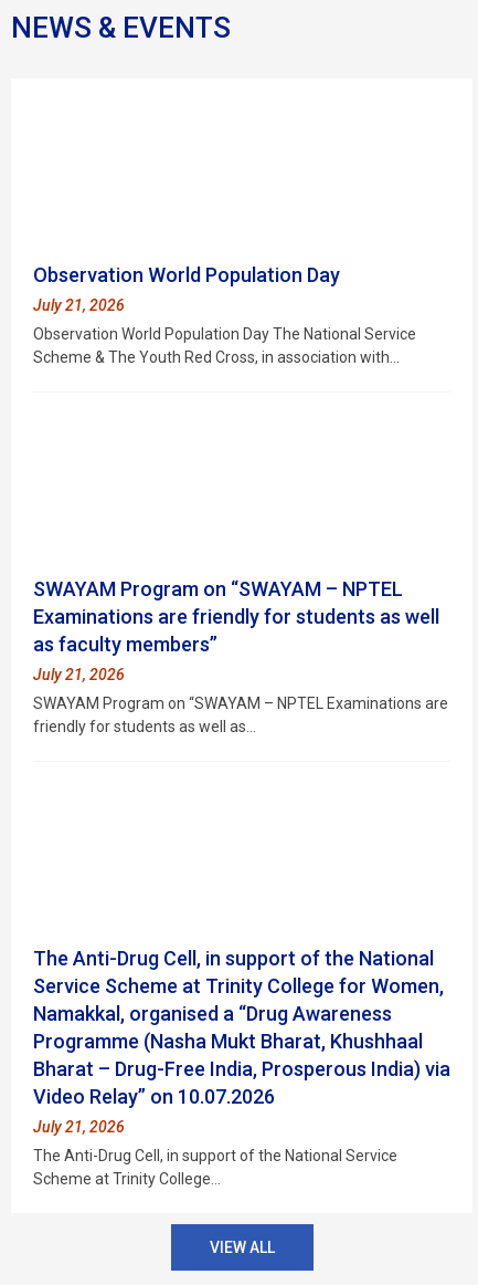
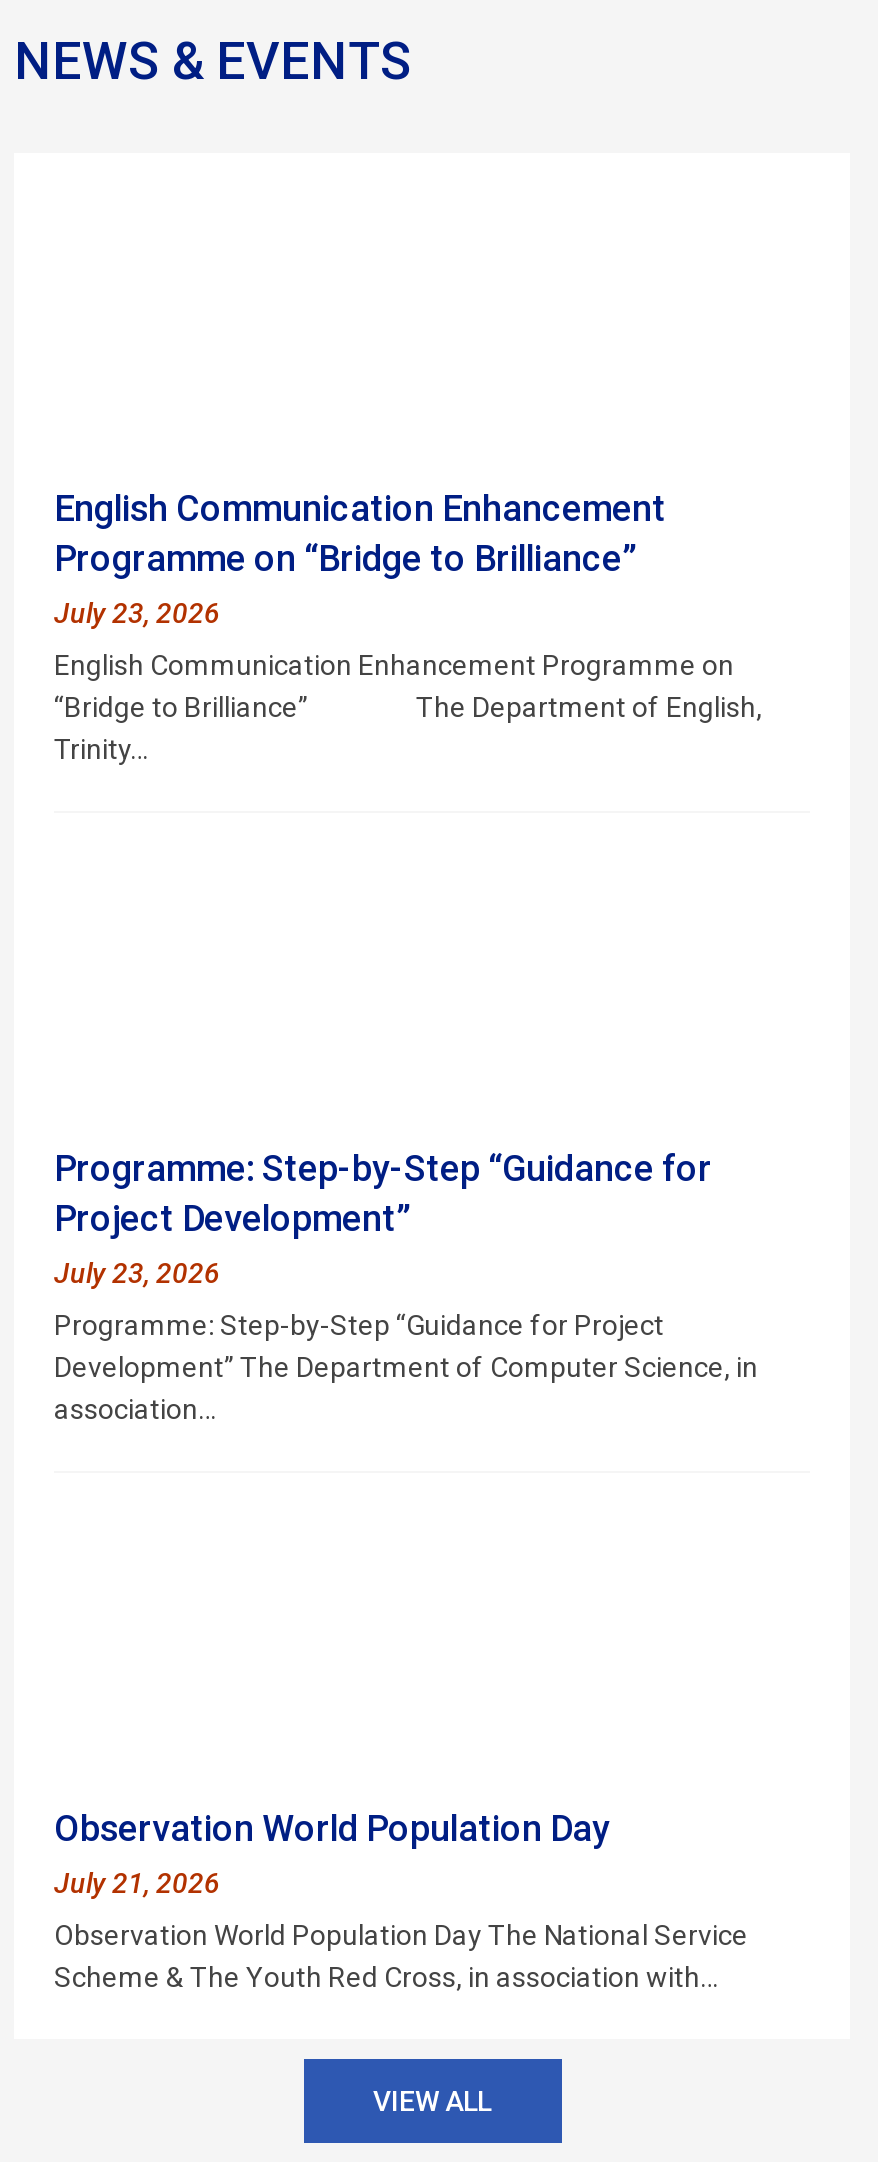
+ English Communication Enhancement
+ Programme on “Bridge to Brilliance”
+ July 23, 2026
+ English Communication Enhancement Programme on
+ “Bridge to Brilliance” The Department of English,
+ Trinity…

+ Programme: Step-by-Step “Guidance for
+ Project Development”
+ July 23, 2026
+ Programme: Step-by-Step “Guidance for Project
+ Development” The Department of Computer Science, in
+ association…

moved down: Observation World Population Day | July 21, 2026 | Observation World Population Day The National Service | Scheme & The Youth Red Cross, in association with…

- SWAYAM Program on “SWAYAM – NPTEL
- Examinations are friendly for students as well
- as faculty members”
- July 21, 2026
- SWAYAM Program on “SWAYAM – NPTEL Examinations are
- friendly for students as well as…

- The Anti-Drug Cell, in support of the National
- Service Scheme at Trinity College for Women,
- Namakkal, organised a “Drug Awareness
- Programme (Nasha Mukt Bharat, Khushhaal
- Bharat – Drug-Free India, Prosperous India) via
- Video Relay” on 10.07.2026
- July 21, 2026
- The Anti-Drug Cell, in support of the National Service
- Scheme at Trinity College…
